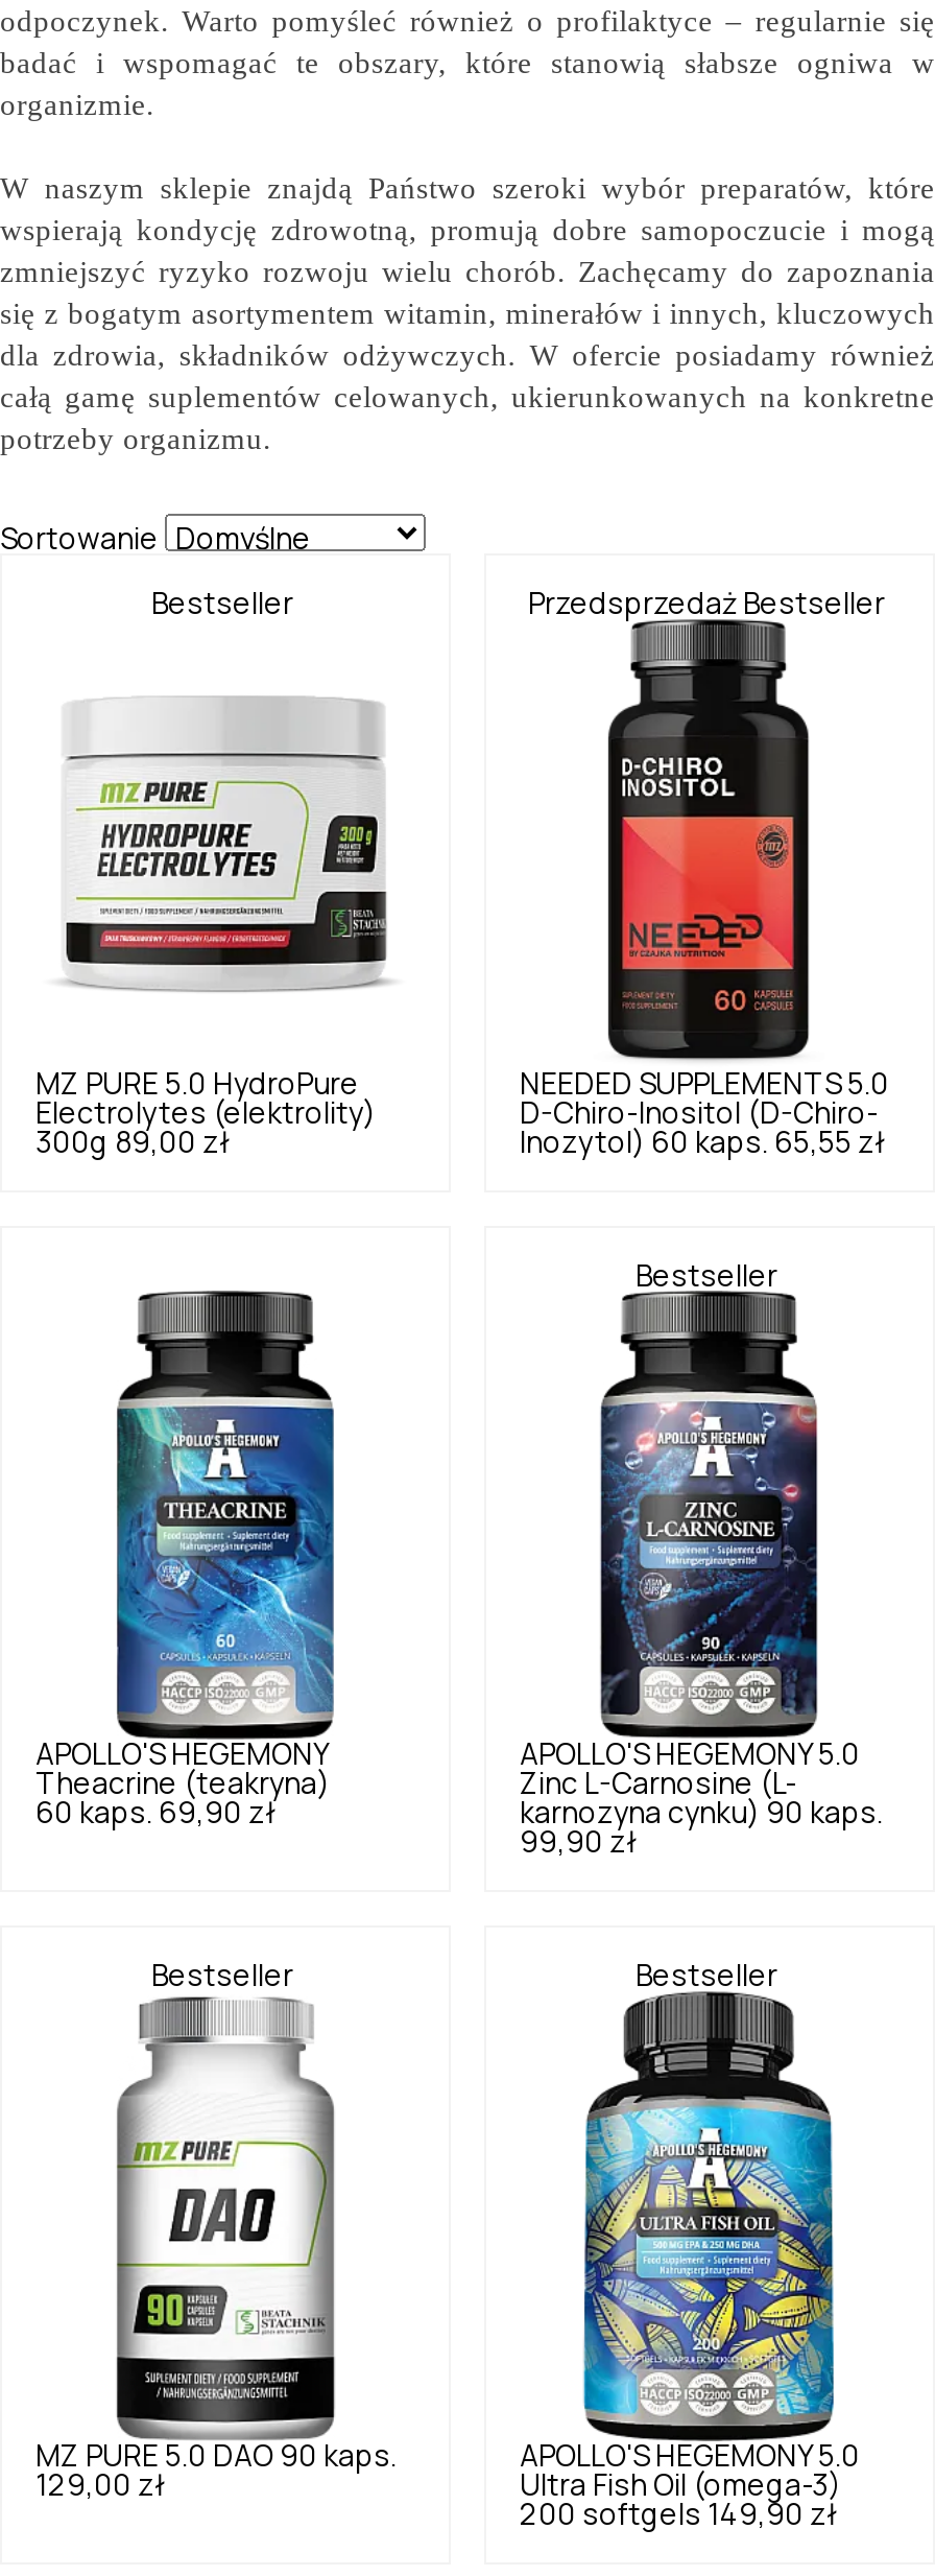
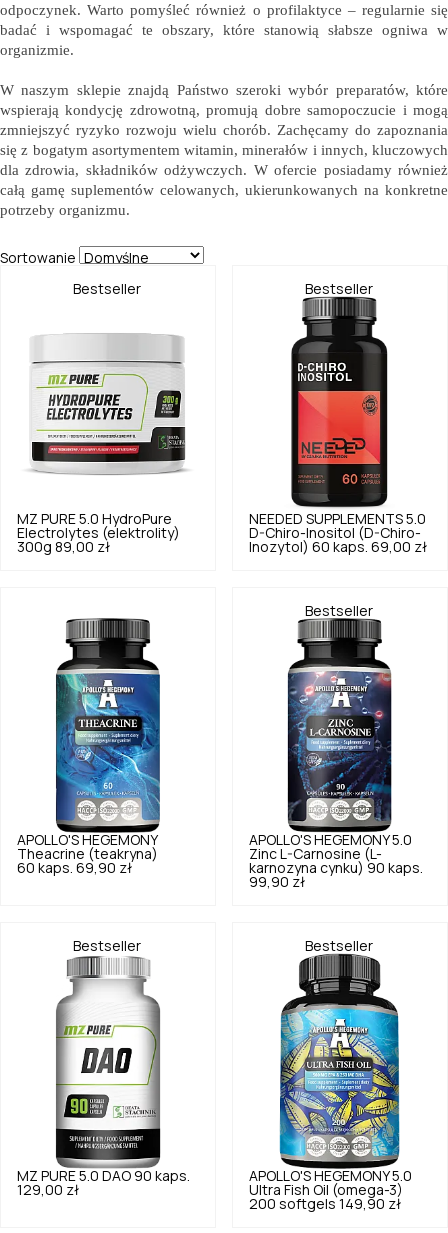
- Przedsprzedaż Bestseller
+ Bestseller

- Inozytol) 60 kaps. 65,55 zł
+ Inozytol) 60 kaps. 69,00 zł
